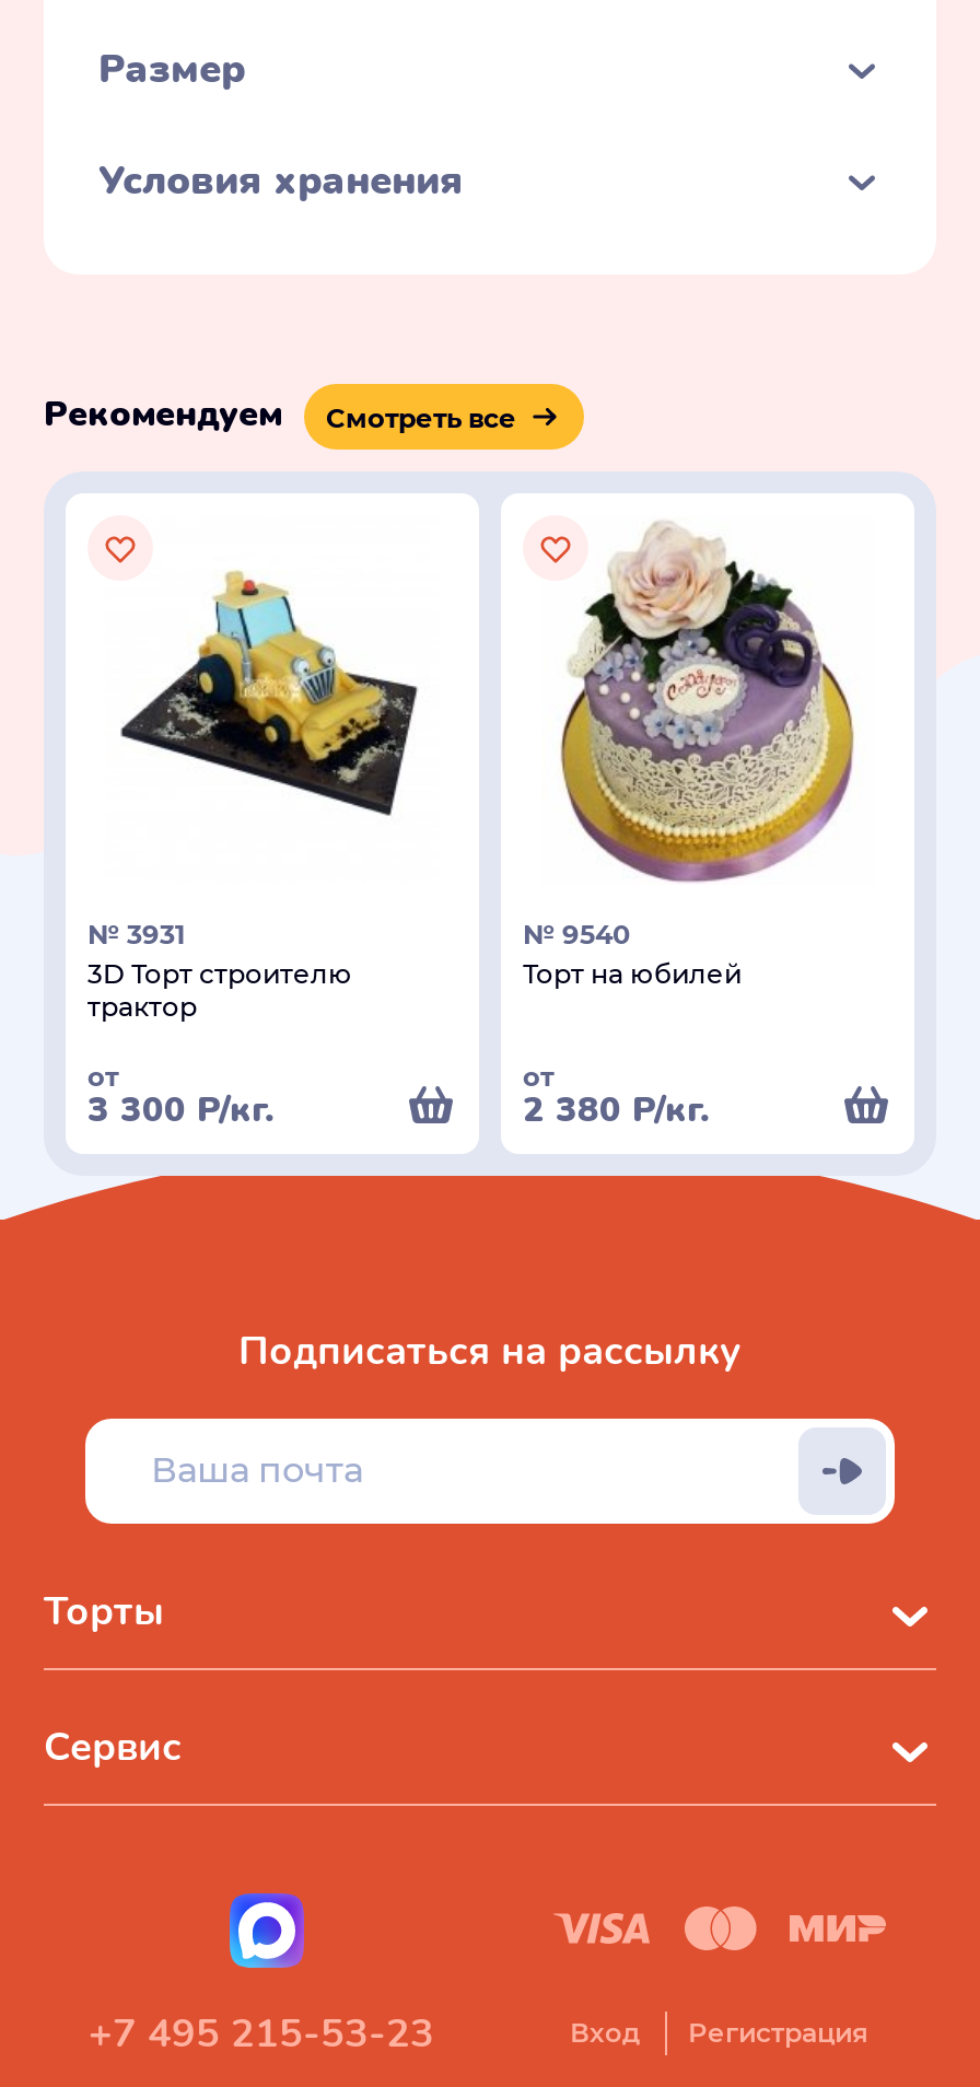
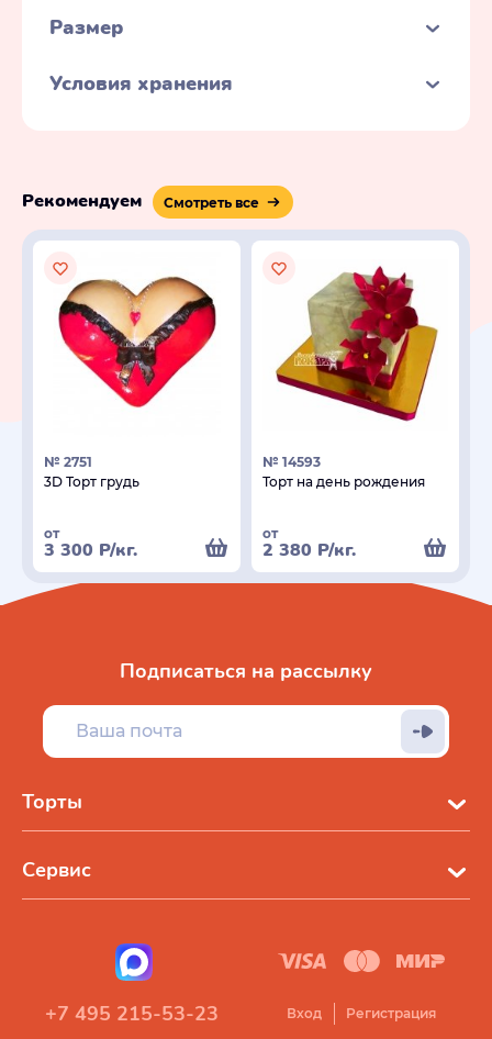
- [image]
- № 9540
- Торт на юбилей
+ [image]
+ № 14593
+ Торт на день рождения

- [image]
+ [image]

- № 3931
- 3D Торт строителю
- трактор
+ № 2751
+ 3D Торт грудь
